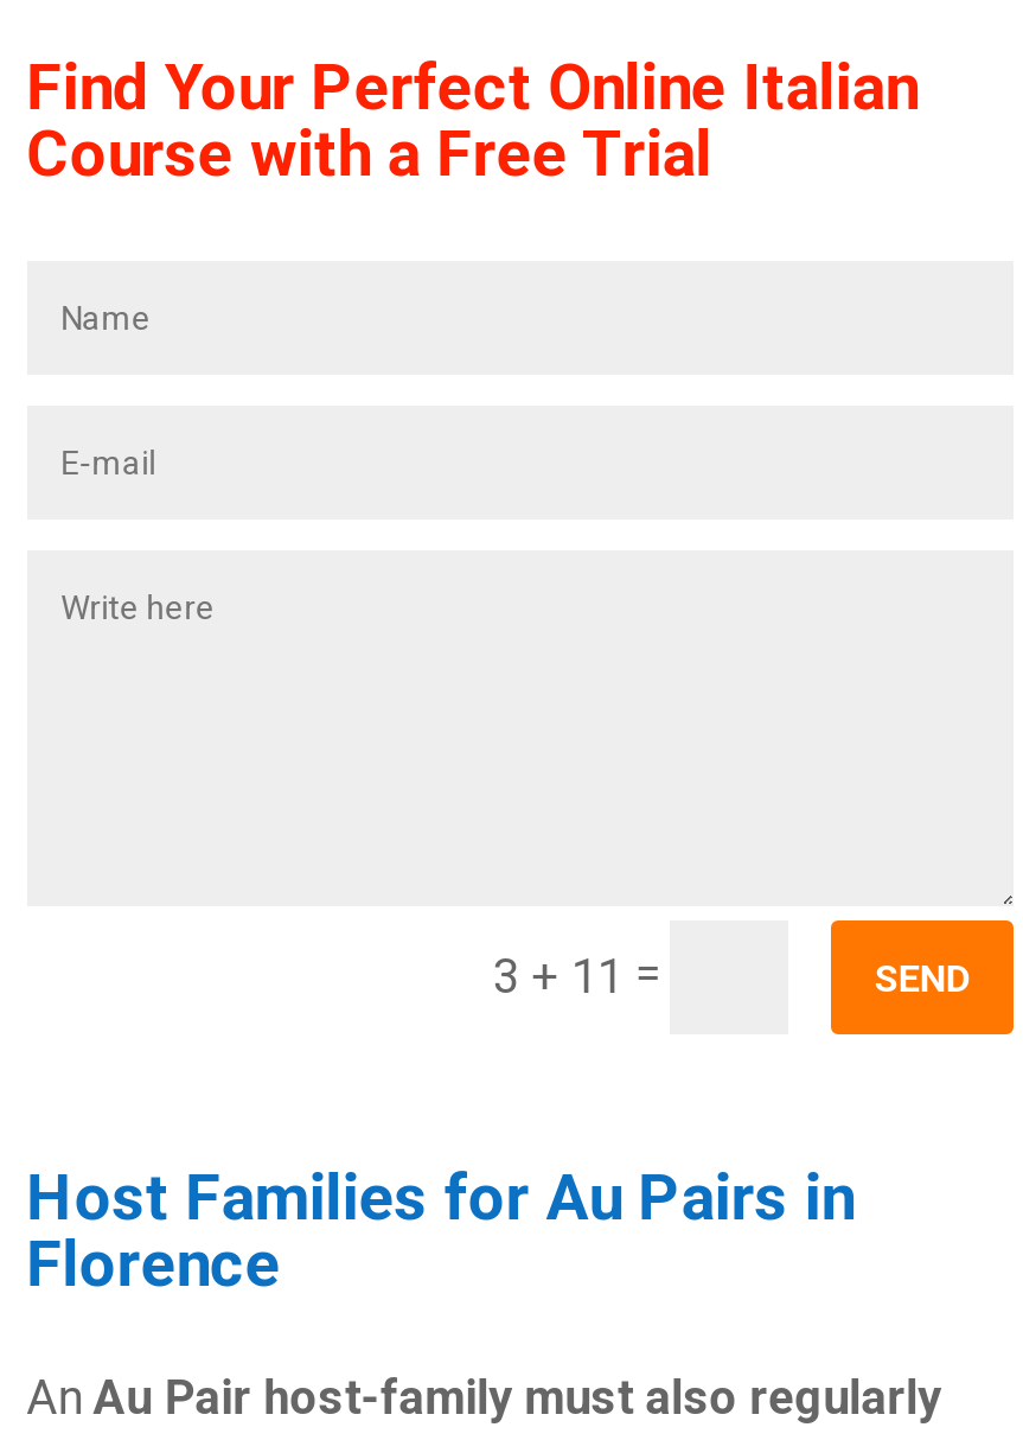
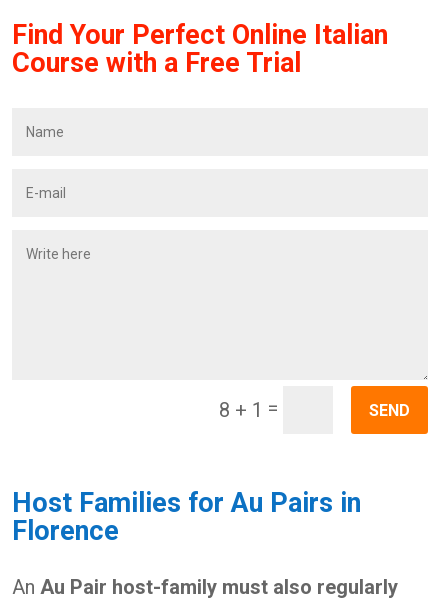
- 3 + 11 =
+ 8 + 1 =
